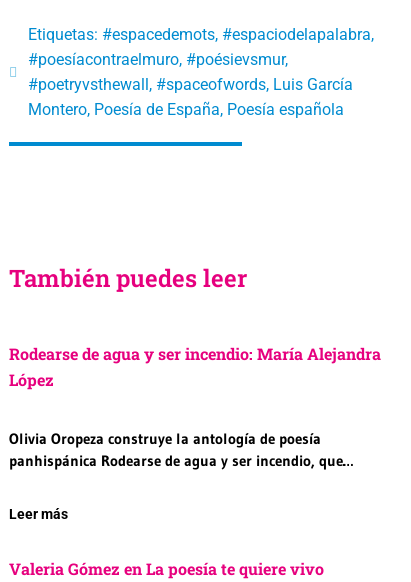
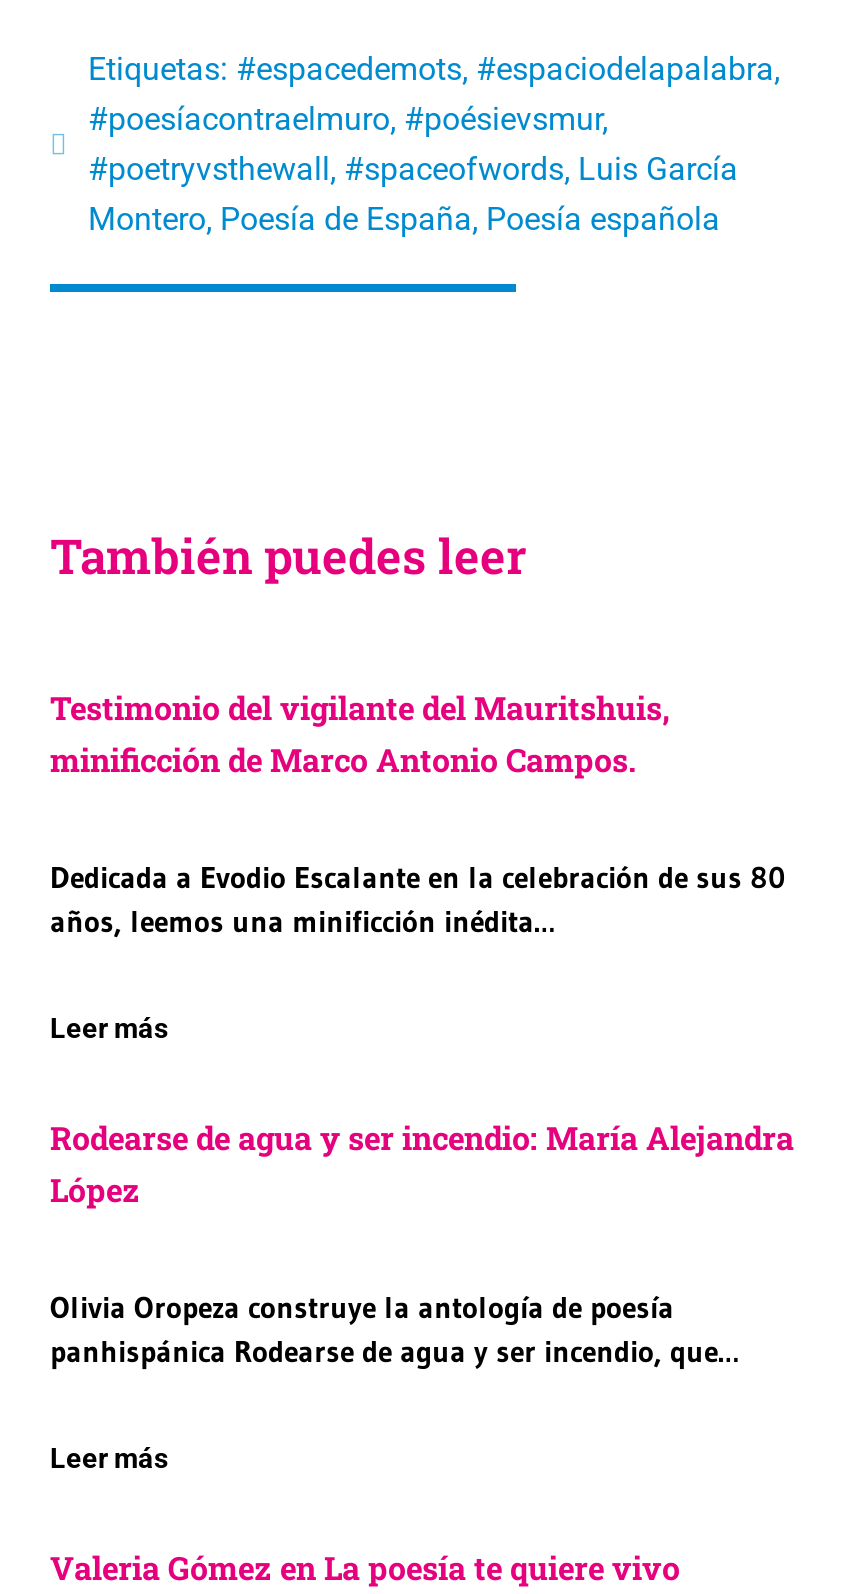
+ Testimonio del vigilante del Mauritshuis,
+ minificción de Marco Antonio Campos.
+ Dedicada a Evodio Escalante en la celebración de sus 80
+ años, leemos una minificción inédita…
+ Leer más
